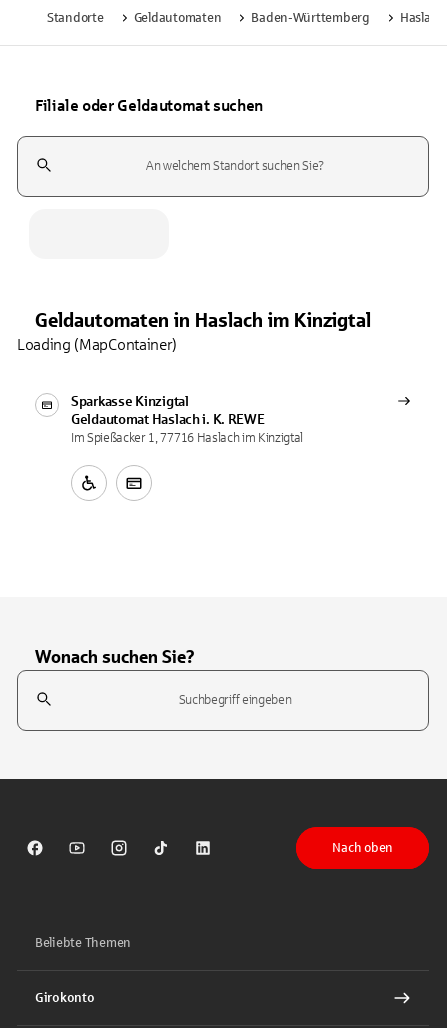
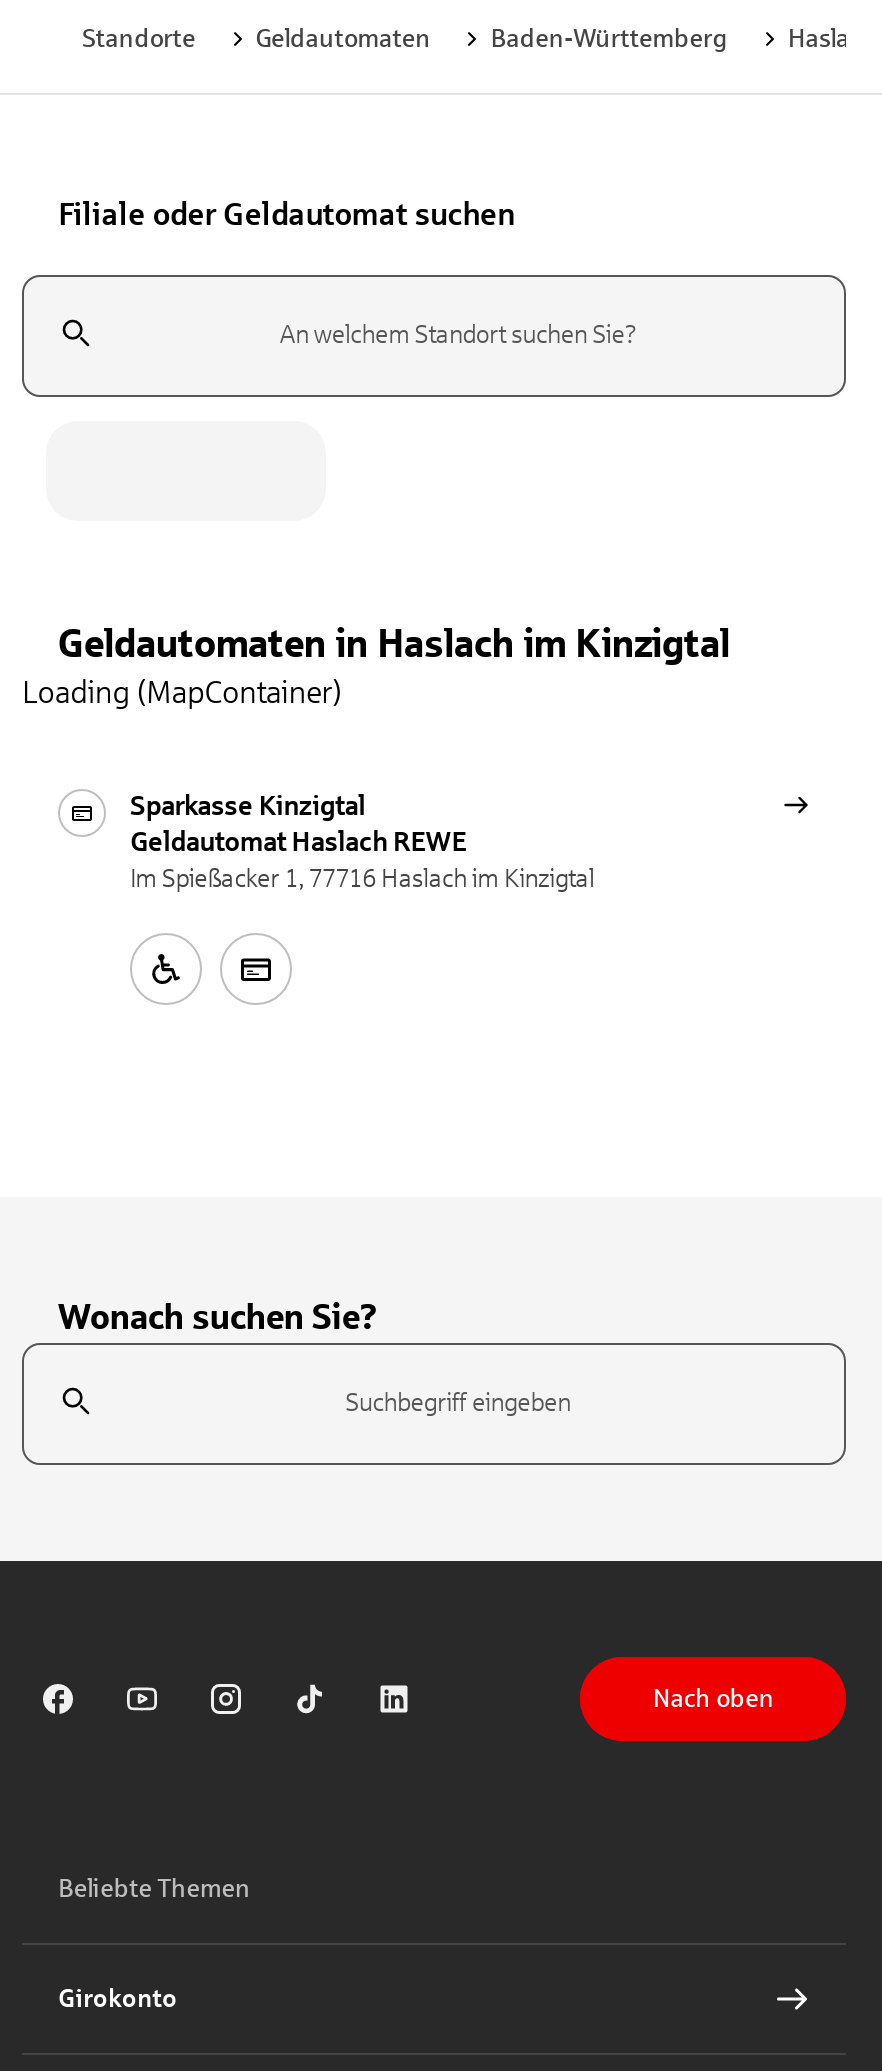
- Geldautomat Haslach i. K. REWE
+ Geldautomat Haslach REWE
